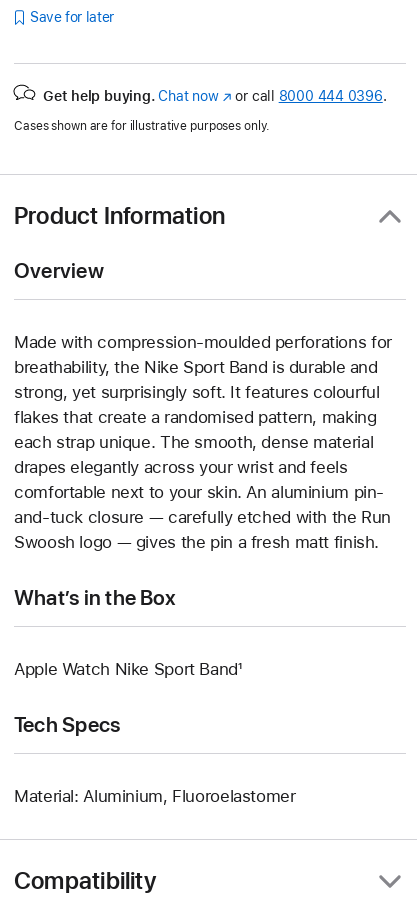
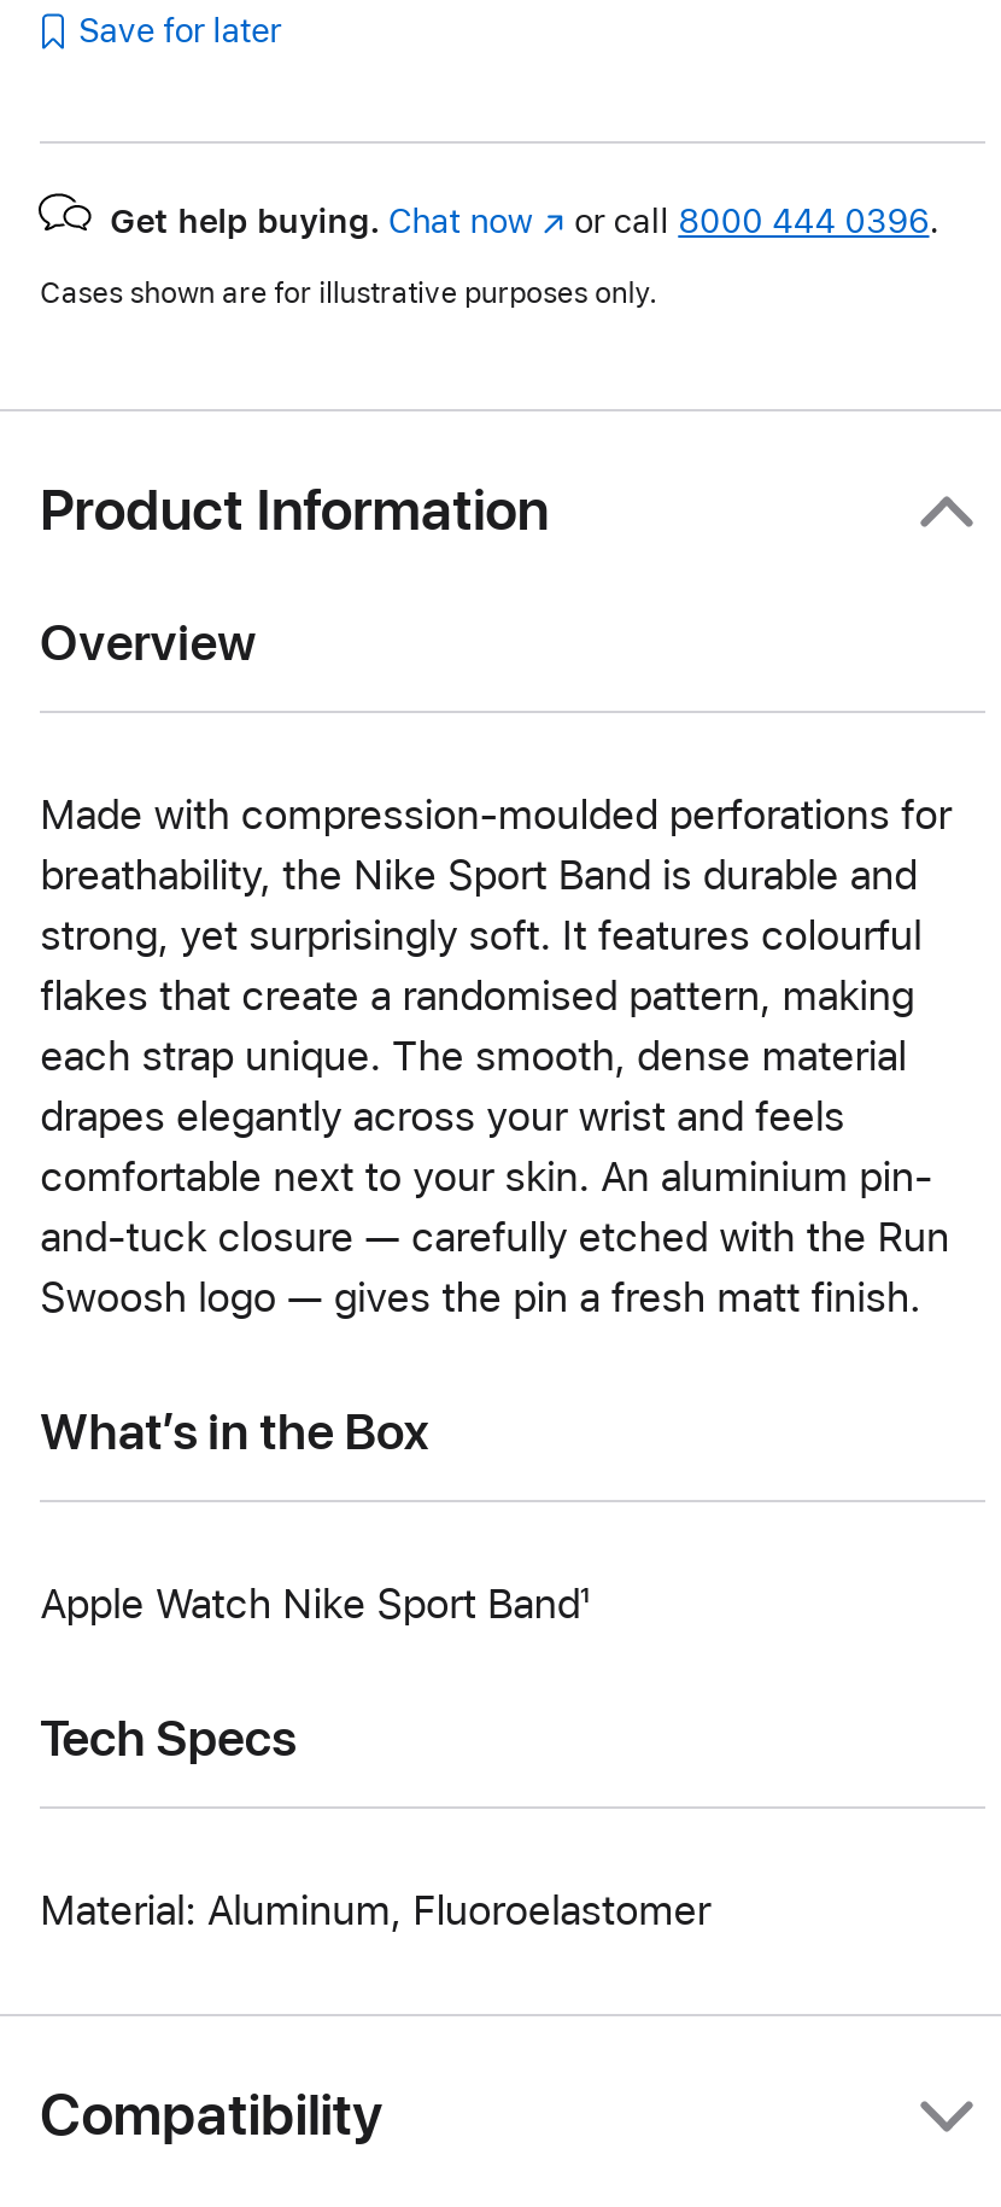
- Material: Aluminium, Fluoroelastomer
+ Material: Aluminum, Fluoroelastomer
